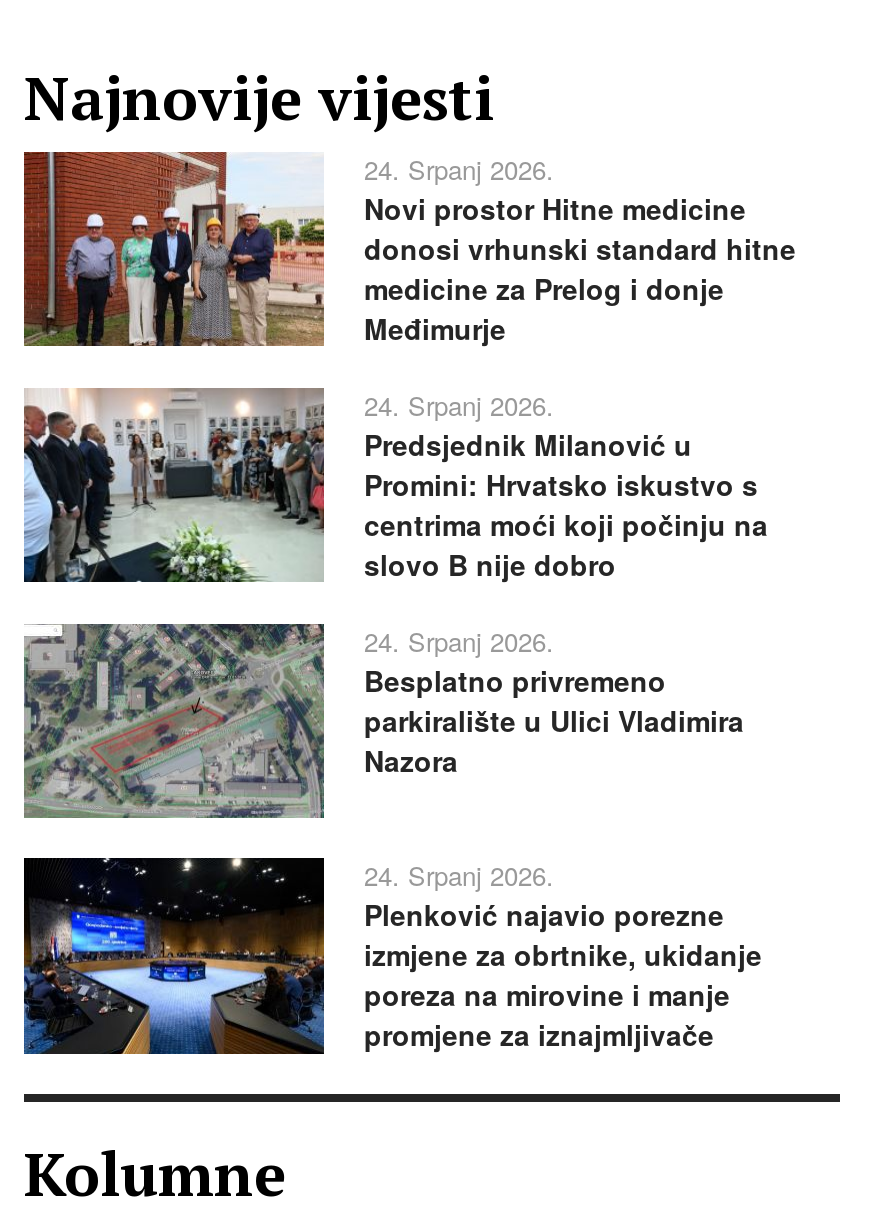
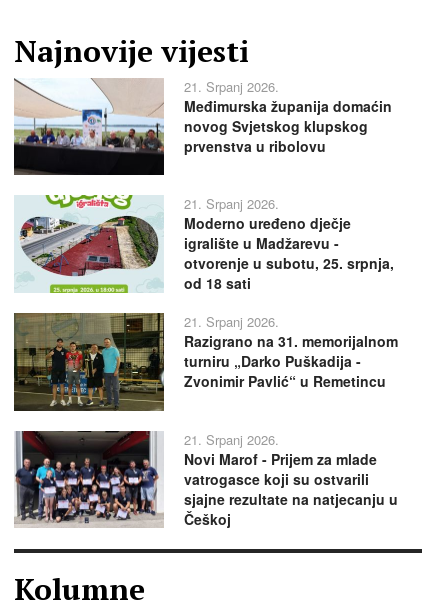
- [image]
- 24. Srpanj 2026.
- Novi prostor Hitne medicine
- donosi vrhunski standard hitne
- medicine za Prelog i donje
- Međimurje
+ [image]
+ 21. Srpanj 2026.
+ Međimurska županija domaćin
+ novog Svjetskog klupskog
+ prvenstva u ribolovu

- [image]
- 24. Srpanj 2026.
- Predsjednik Milanović u
- Promini: Hrvatsko iskustvo s
- centrima moći koji počinju na
- slovo B nije dobro
+ [image]
+ 21. Srpanj 2026.
+ Moderno uređeno dječje
+ igralište u Madžarevu -
+ otvorenje u subotu, 25. srpnja,
+ od 18 sati

- [image]
- 24. Srpanj 2026.
- Besplatno privremeno
- parkiralište u Ulici Vladimira
- Nazora
+ [image]
+ 21. Srpanj 2026.
+ Razigrano na 31. memorijalnom
+ turniru „Darko Puškadija -
+ Zvonimir Pavlić“ u Remetincu

- [image]
- 24. Srpanj 2026.
- Plenković najavio porezne
- izmjene za obrtnike, ukidanje
- poreza na mirovine i manje
- promjene za iznajmljivače
+ [image]
+ 21. Srpanj 2026.
+ Novi Marof - Prijem za mlade
+ vatrogasce koji su ostvarili
+ sjajne rezultate na natjecanju u
+ Češkoj
